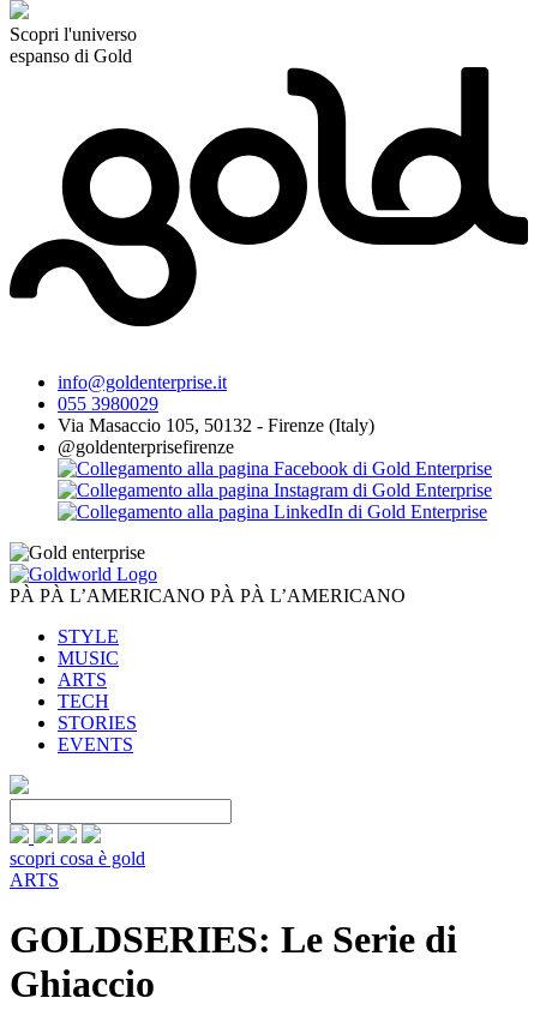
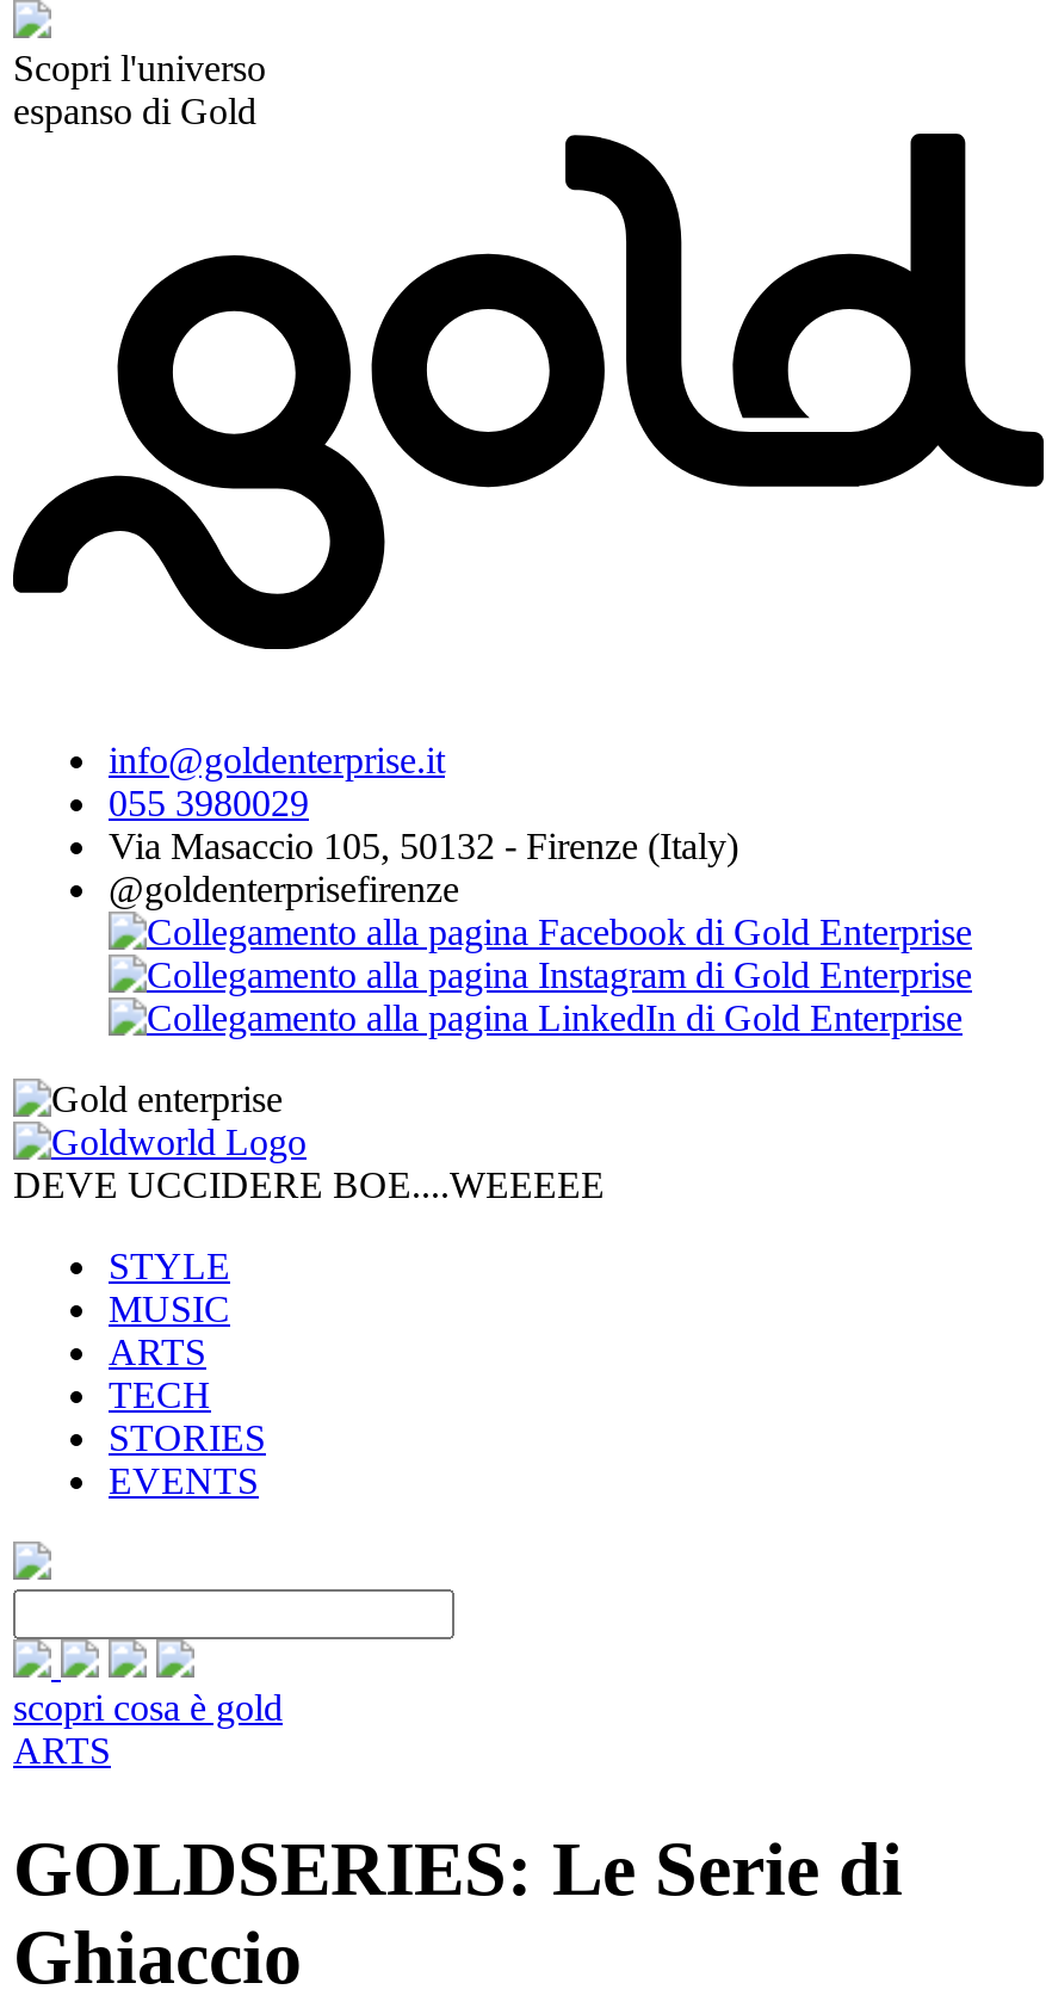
- PÀ PÀ L’AMERICANO PÀ PÀ L’AMERICANO
+ DEVE UCCIDERE BOE....WEEEEE
